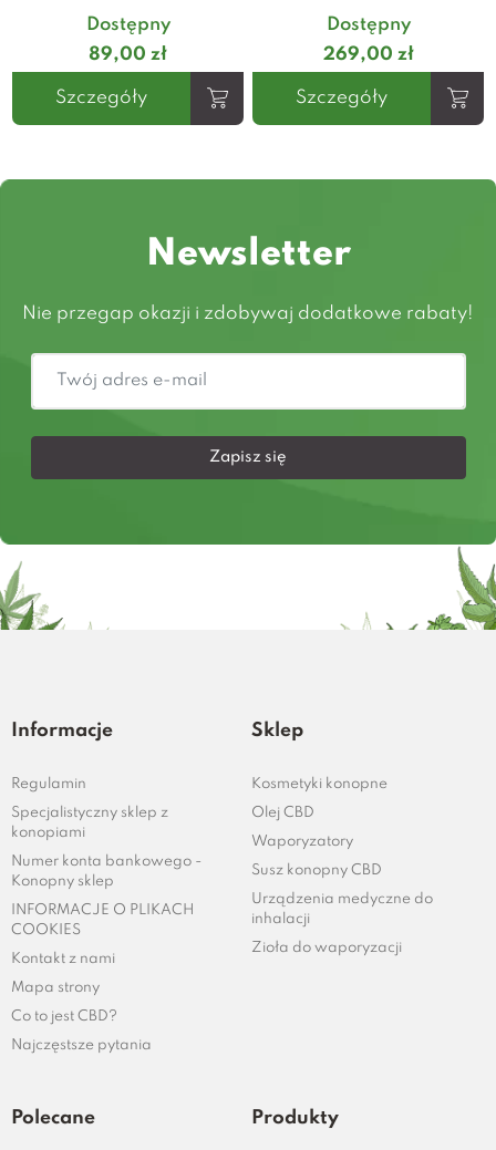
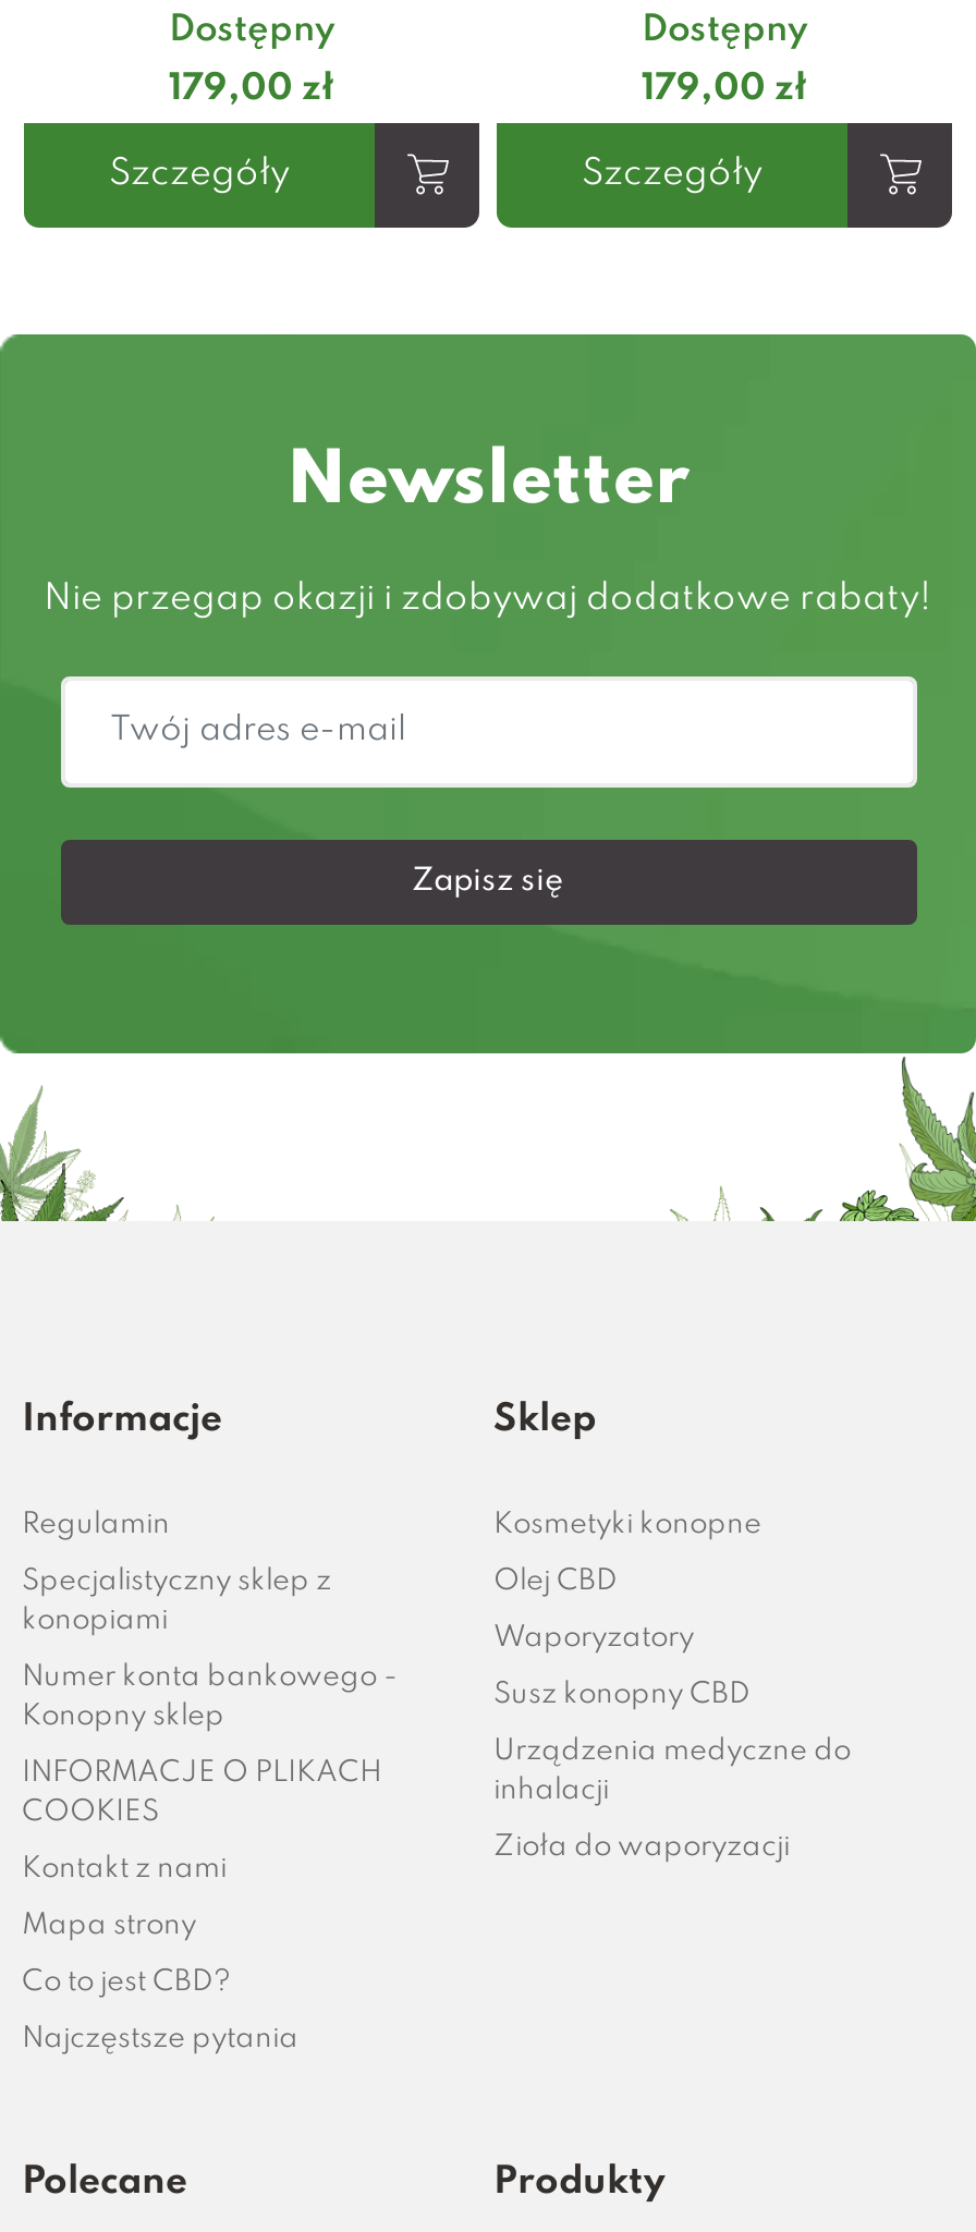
- 89,00 zł
+ 179,00 zł

- 269,00 zł
+ 179,00 zł
